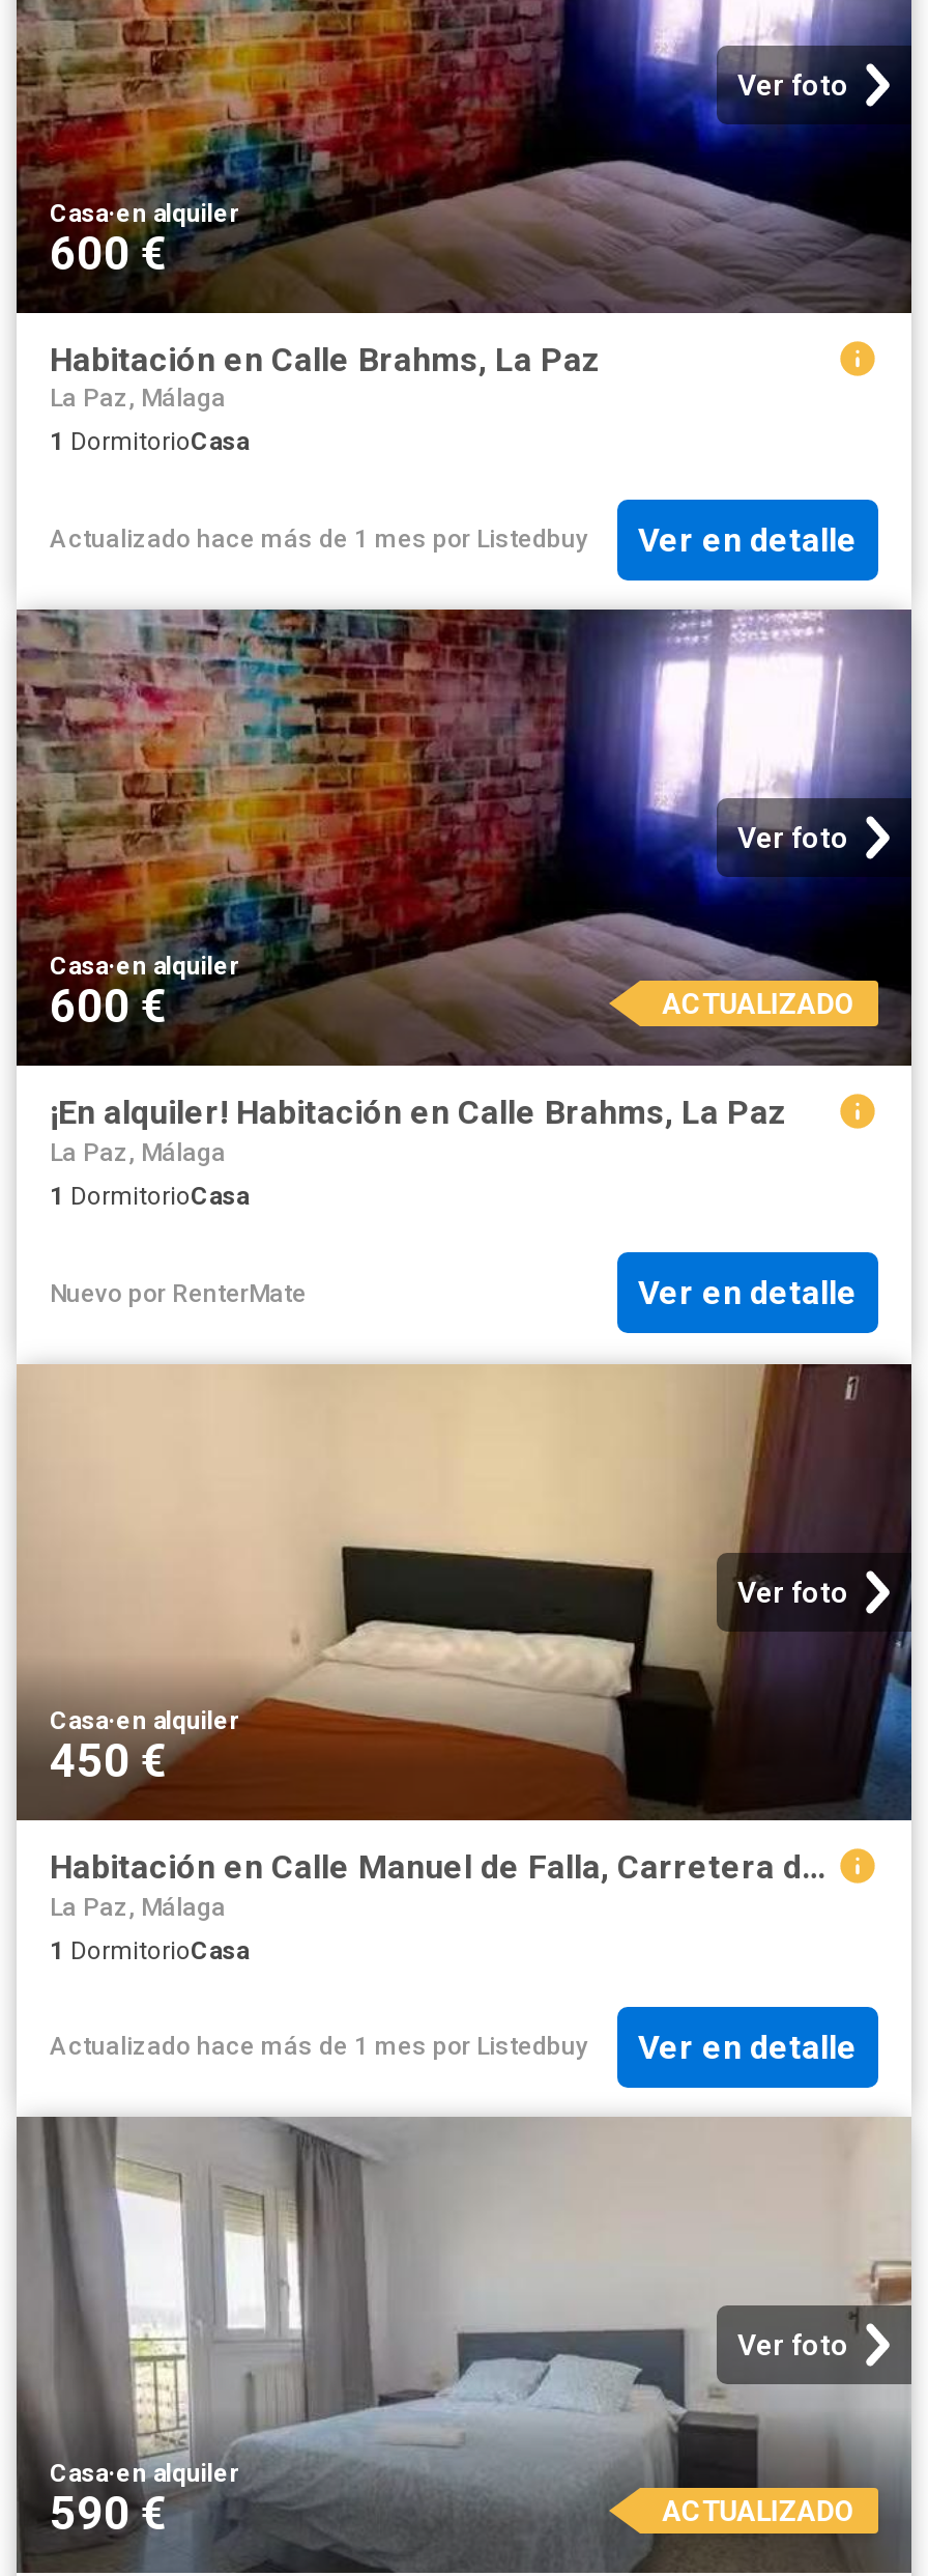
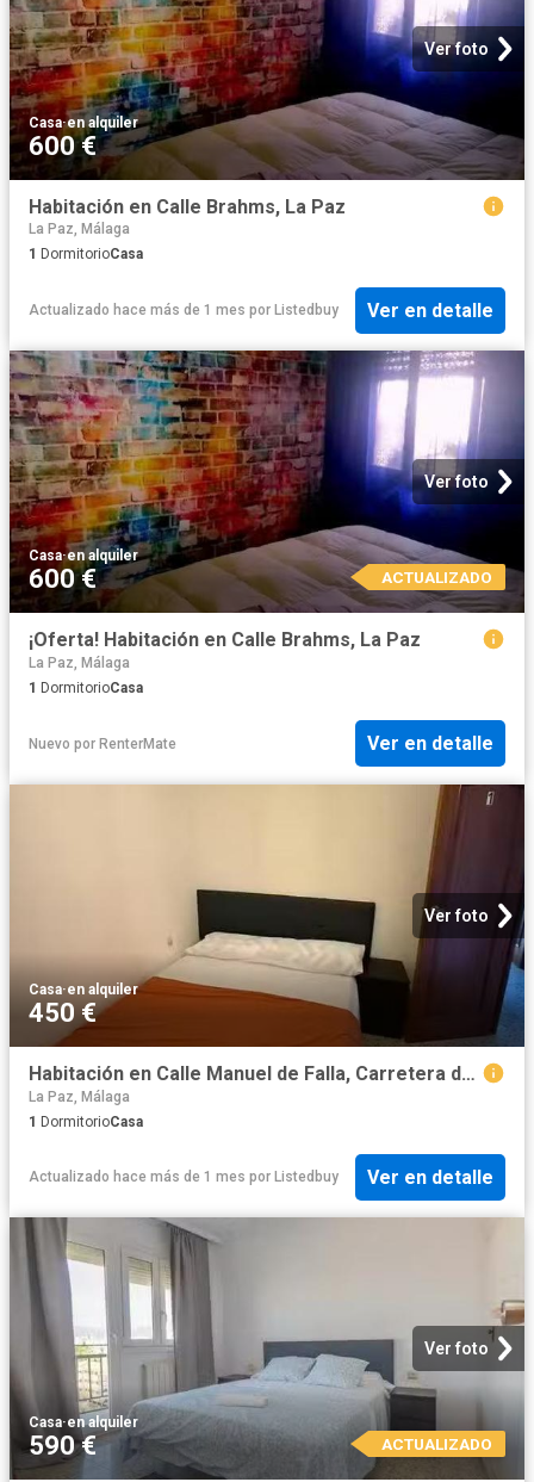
- ¡En alquiler! Habitación en Calle Brahms, La Paz
+ ¡Oferta! Habitación en Calle Brahms, La Paz
